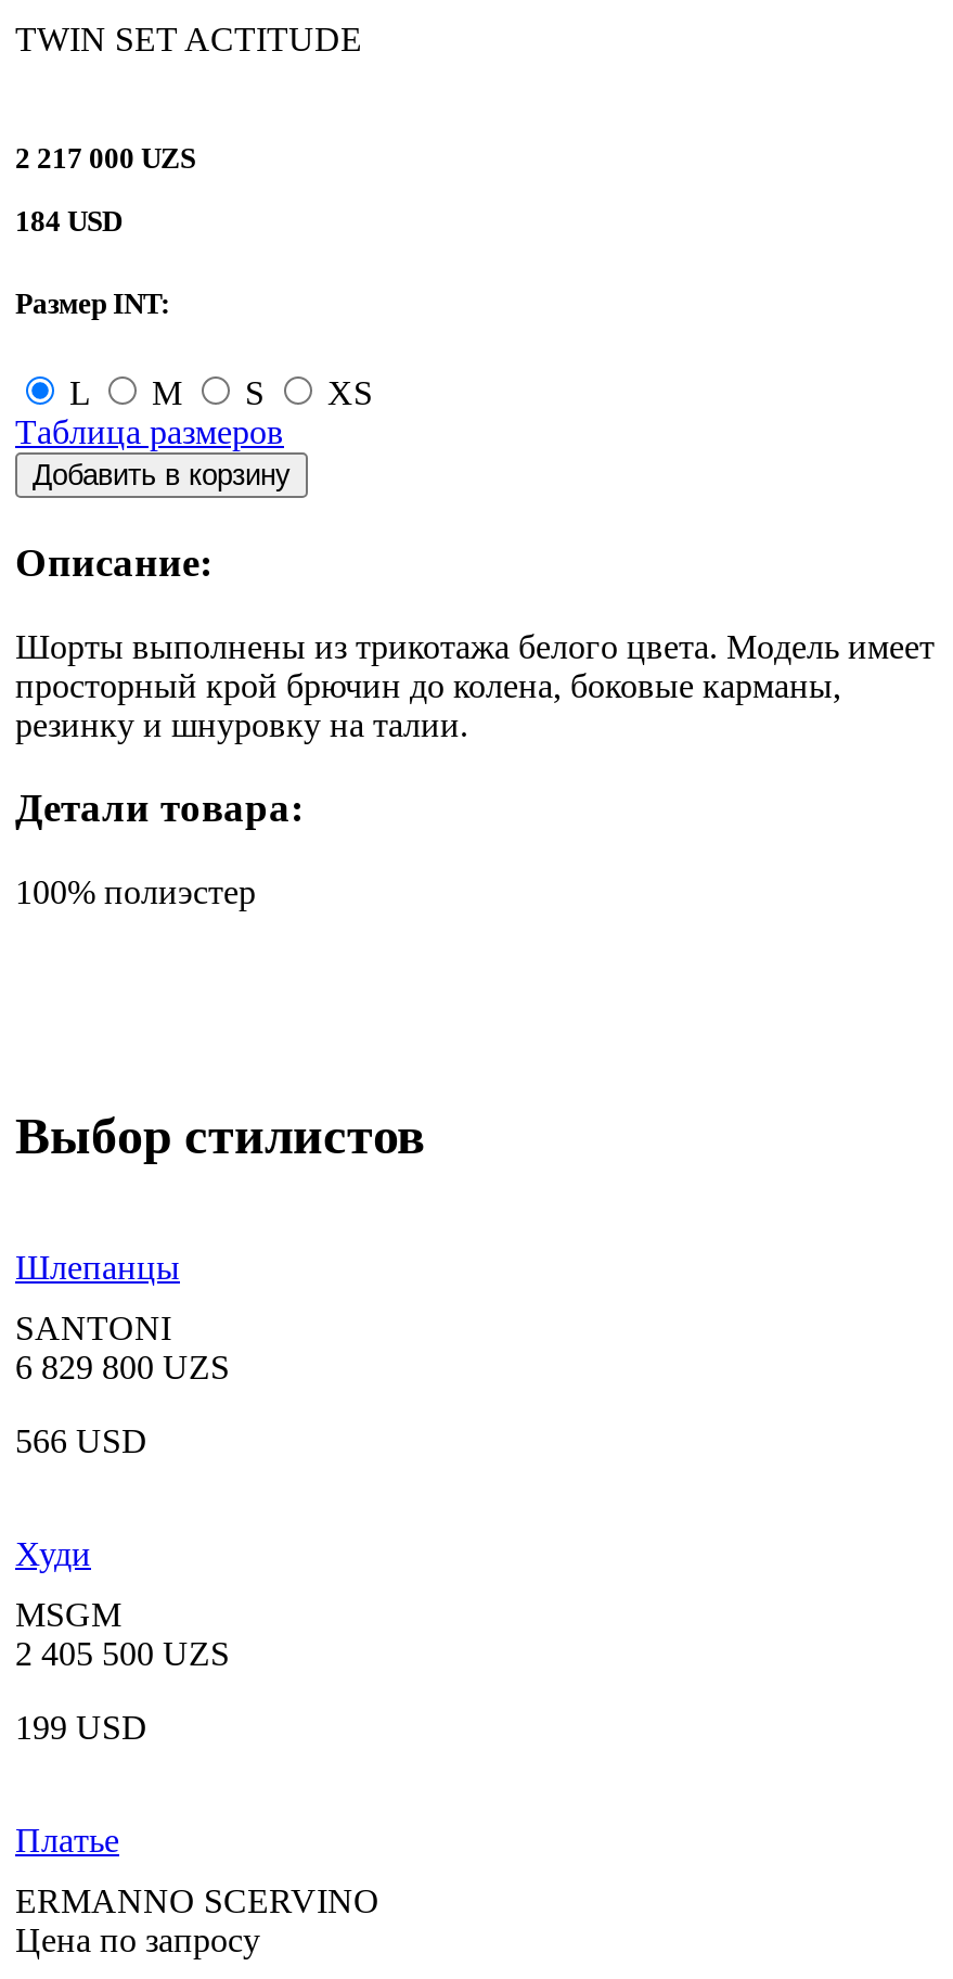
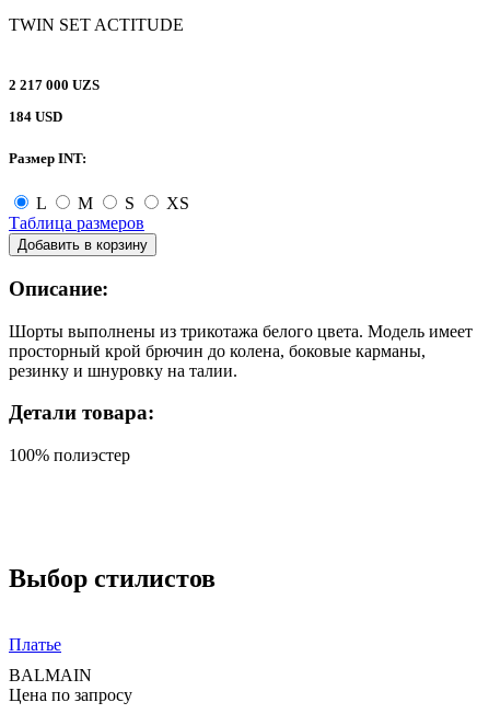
- Шлепанцы
- SANTONI
- 6 829 800 UZS
- 566 USD
- Худи
- MSGM
- 2 405 500 UZS
- 199 USD

- ERMANNO SCERVINO
+ BALMAIN
